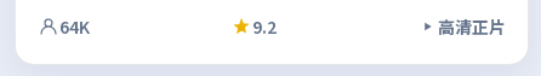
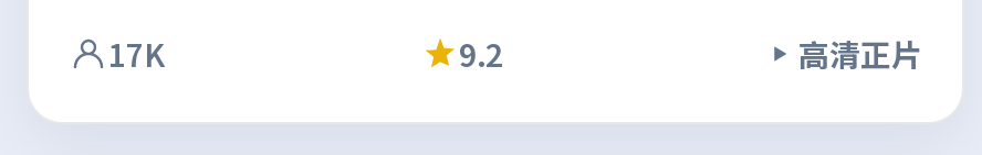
- 64K
+ 17K
